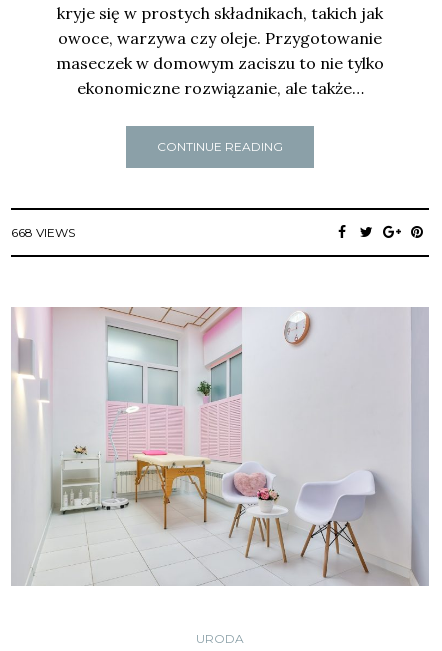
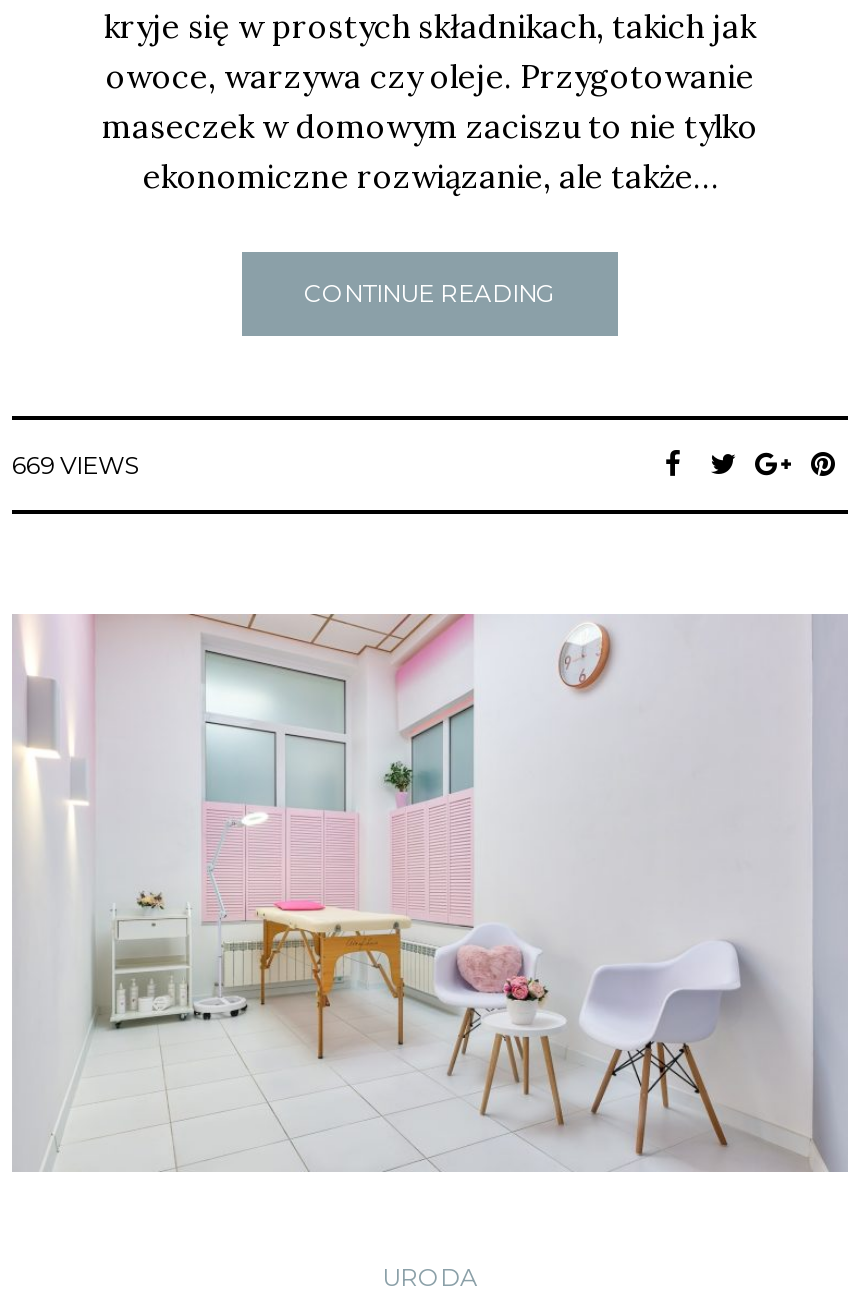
- 668 VIEWS
+ 669 VIEWS
